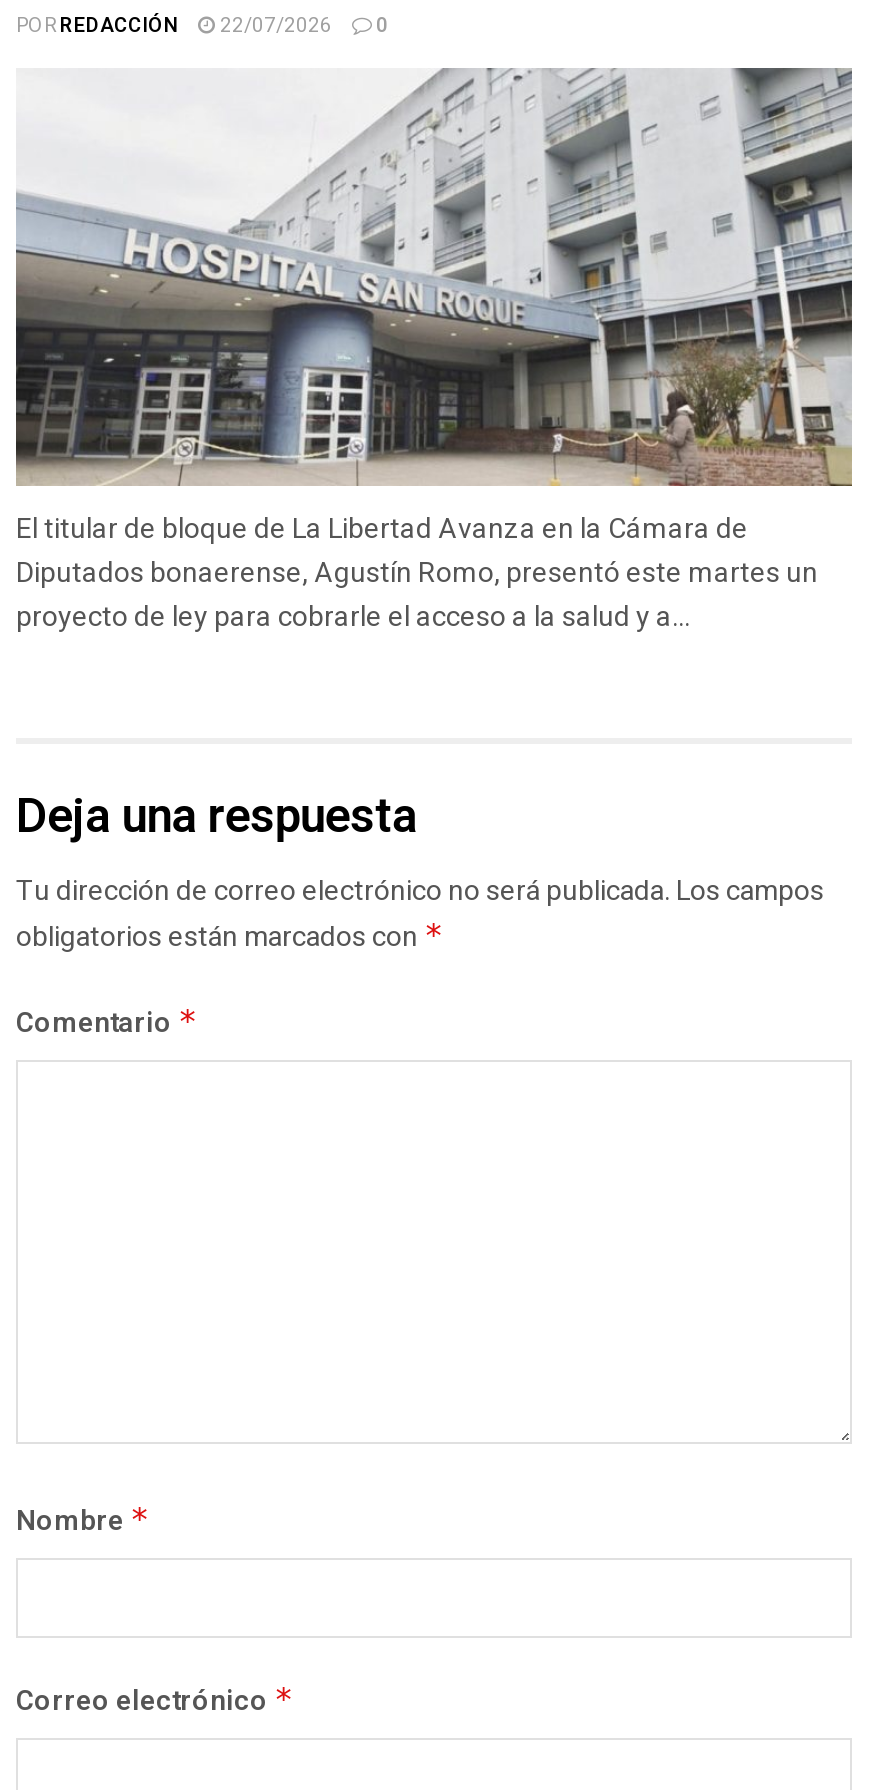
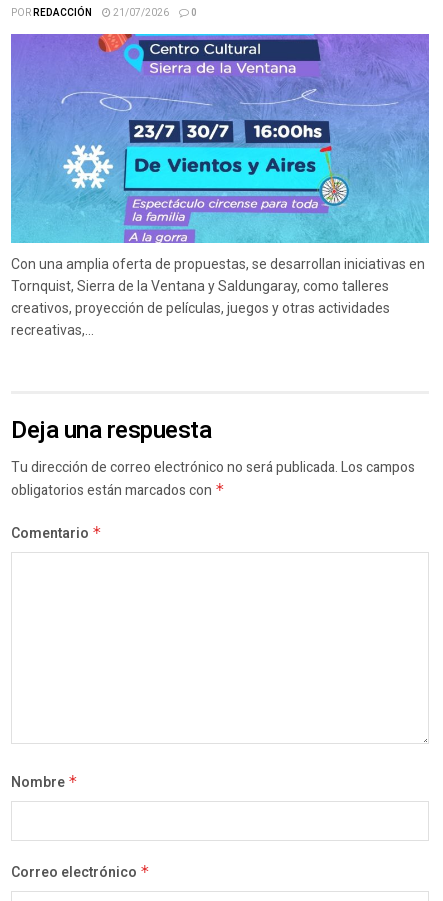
- 22/07/2026
+ 21/07/2026

- [image]
- El titular de bloque de La Libertad Avanza en la Cámara de
- Diputados bonaerense, Agustín Romo, presentó este martes un
- proyecto de ley para cobrarle el acceso a la salud y a...
+ [image]
+ Con una amplia oferta de propuestas, se desarrollan iniciativas en
+ Tornquist, Sierra de la Ventana y Saldungaray, como talleres
+ creativos, proyección de películas, juegos y otras actividades
+ recreativas,...
